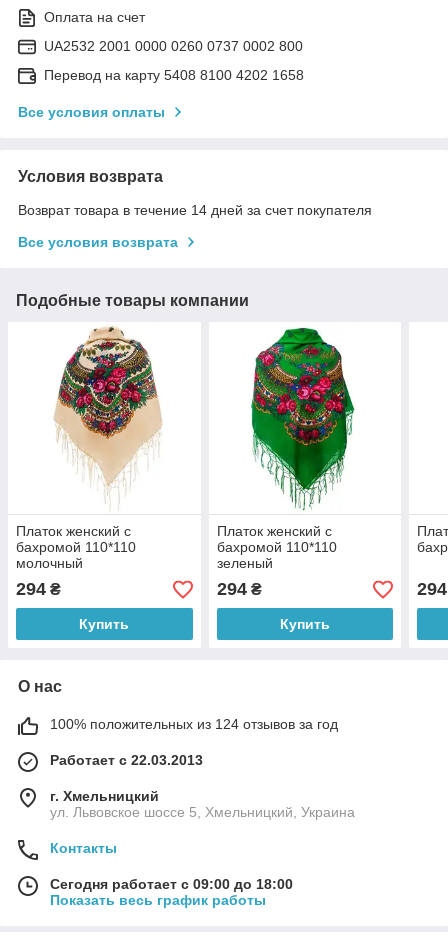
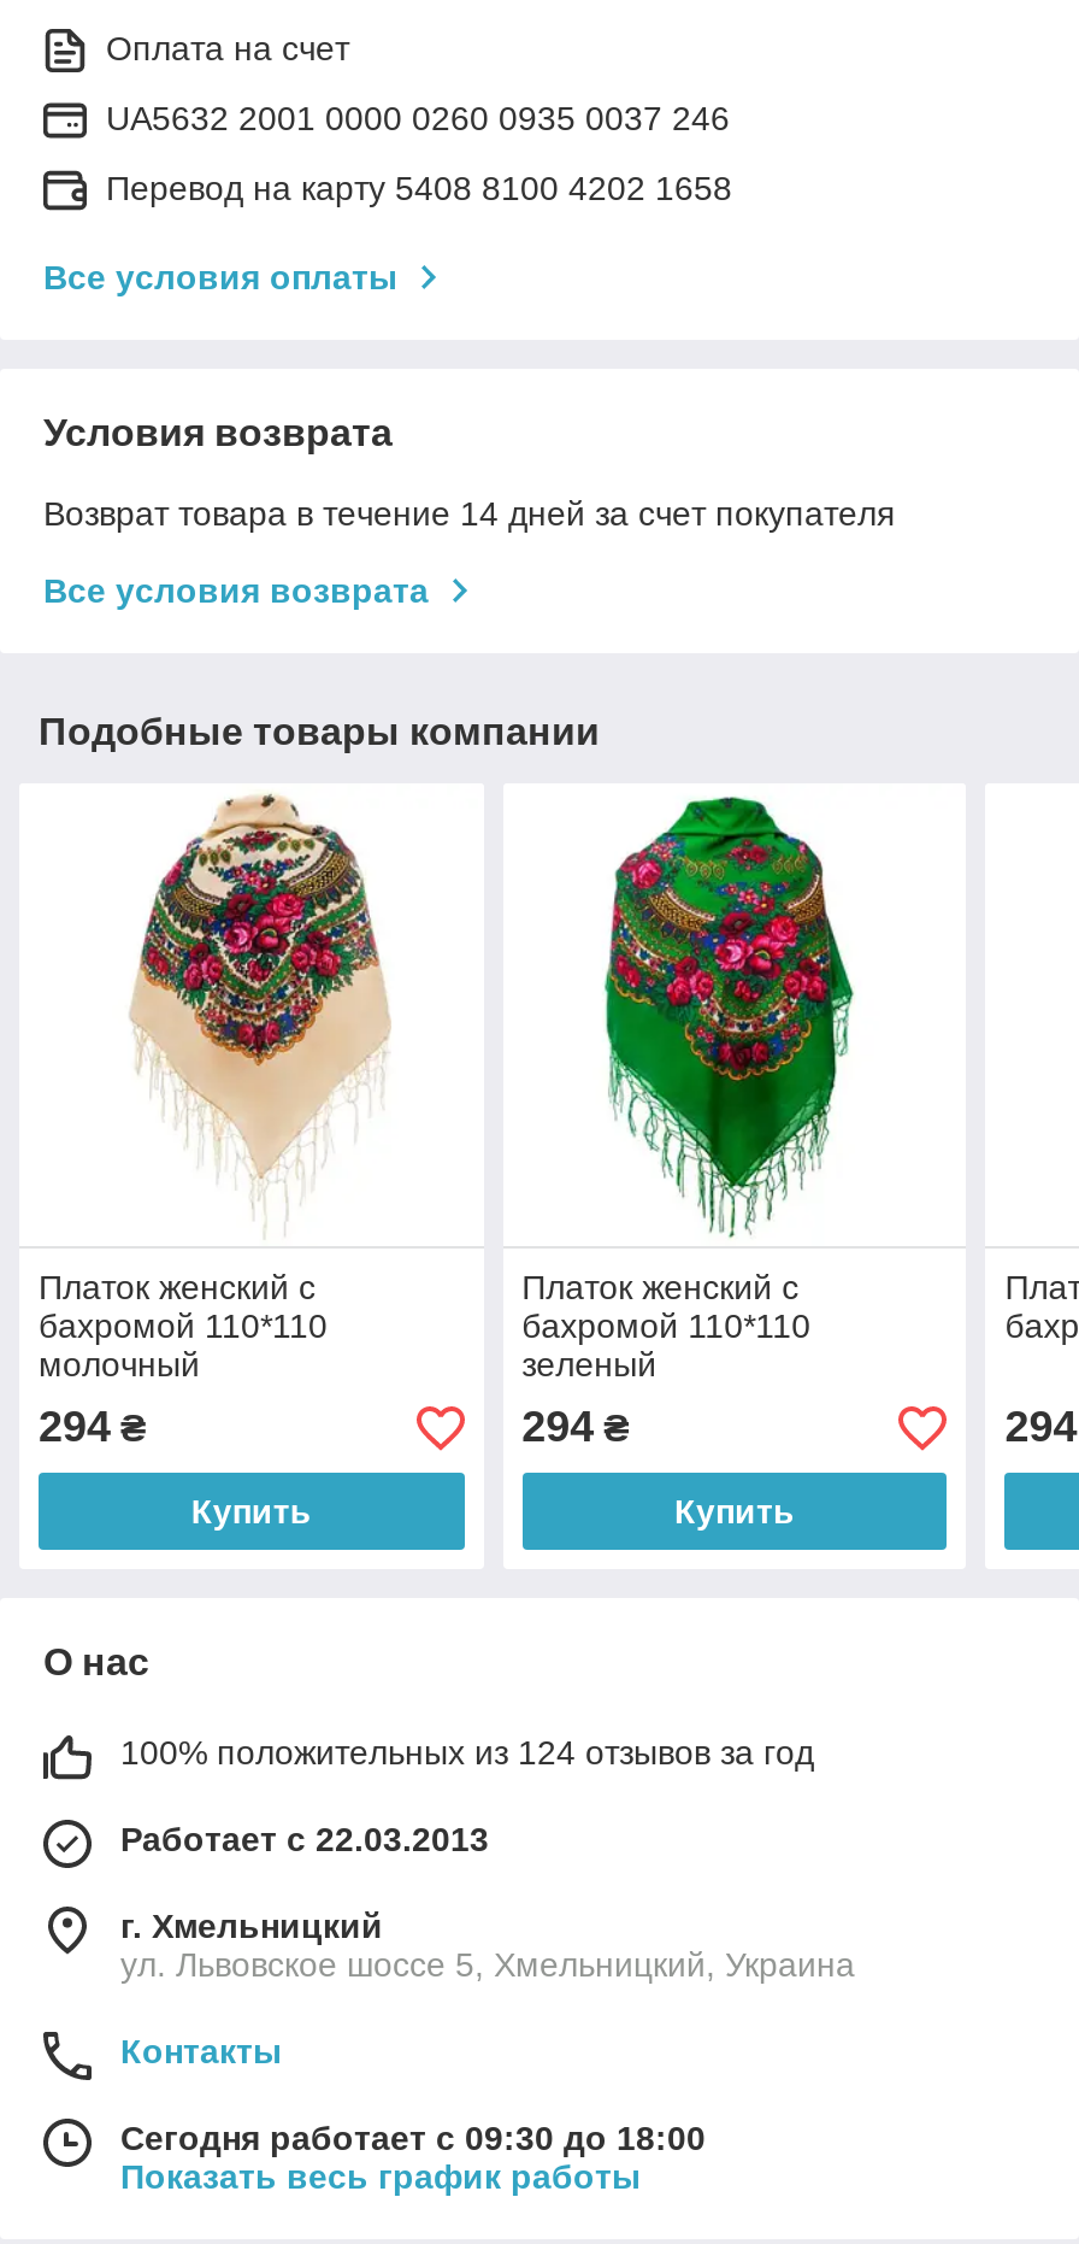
- UA2532 2001 0000 0260 0737 0002 800
+ UA5632 2001 0000 0260 0935 0037 246

- Сегодня работает с 09:00 до 18:00
+ Сегодня работает с 09:30 до 18:00
